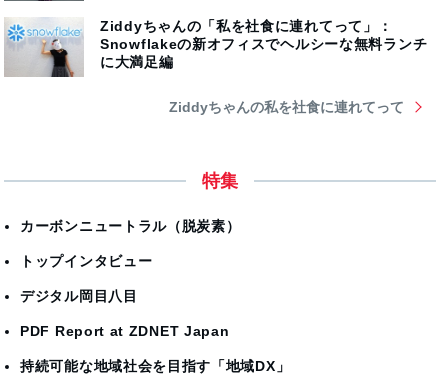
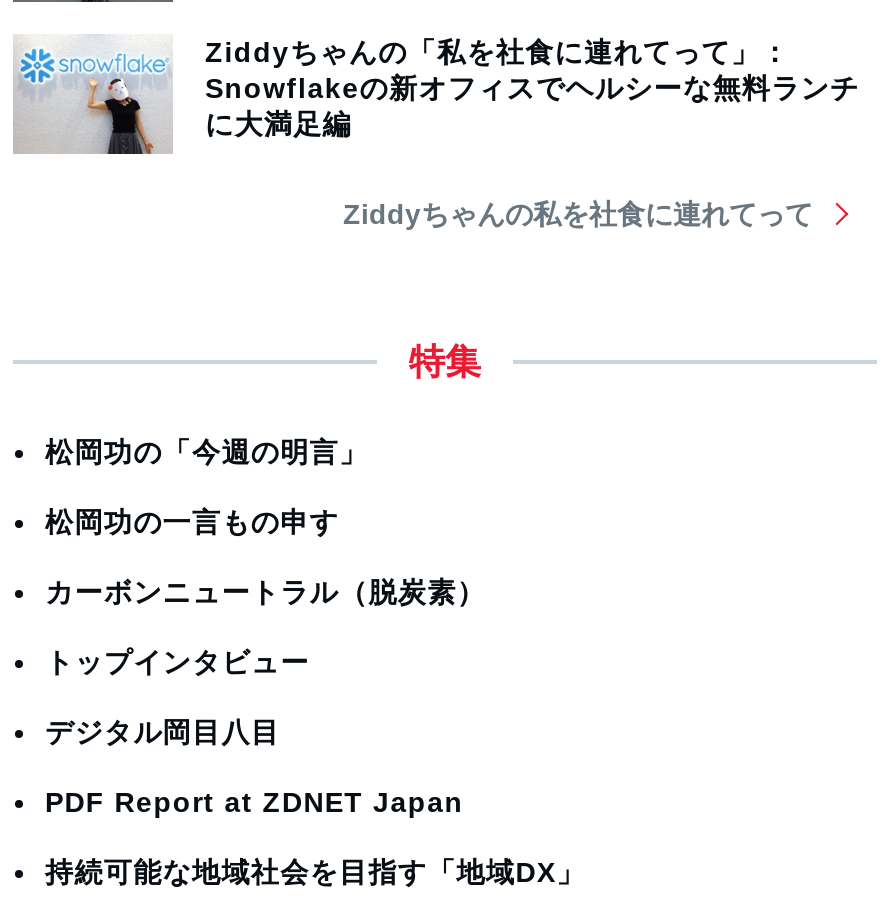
+ 松岡功の「今週の明言」
+ 松岡功の一言もの申す
